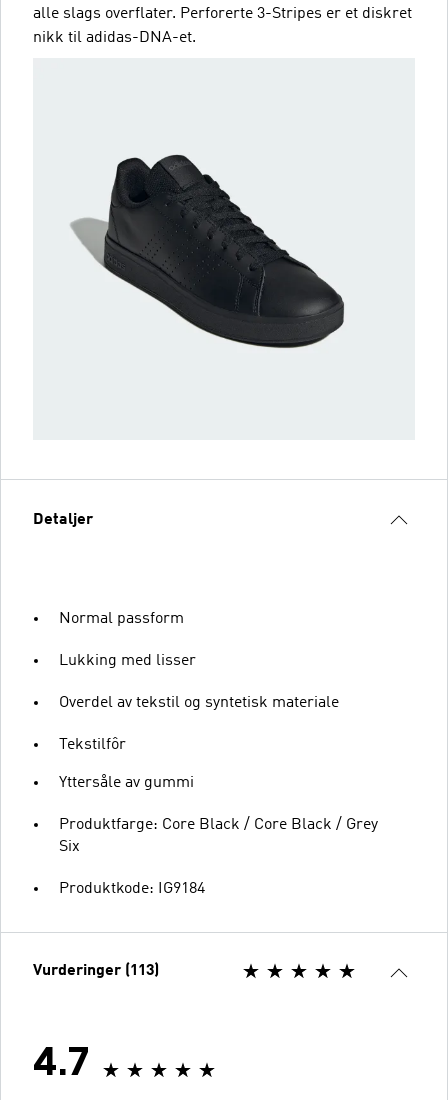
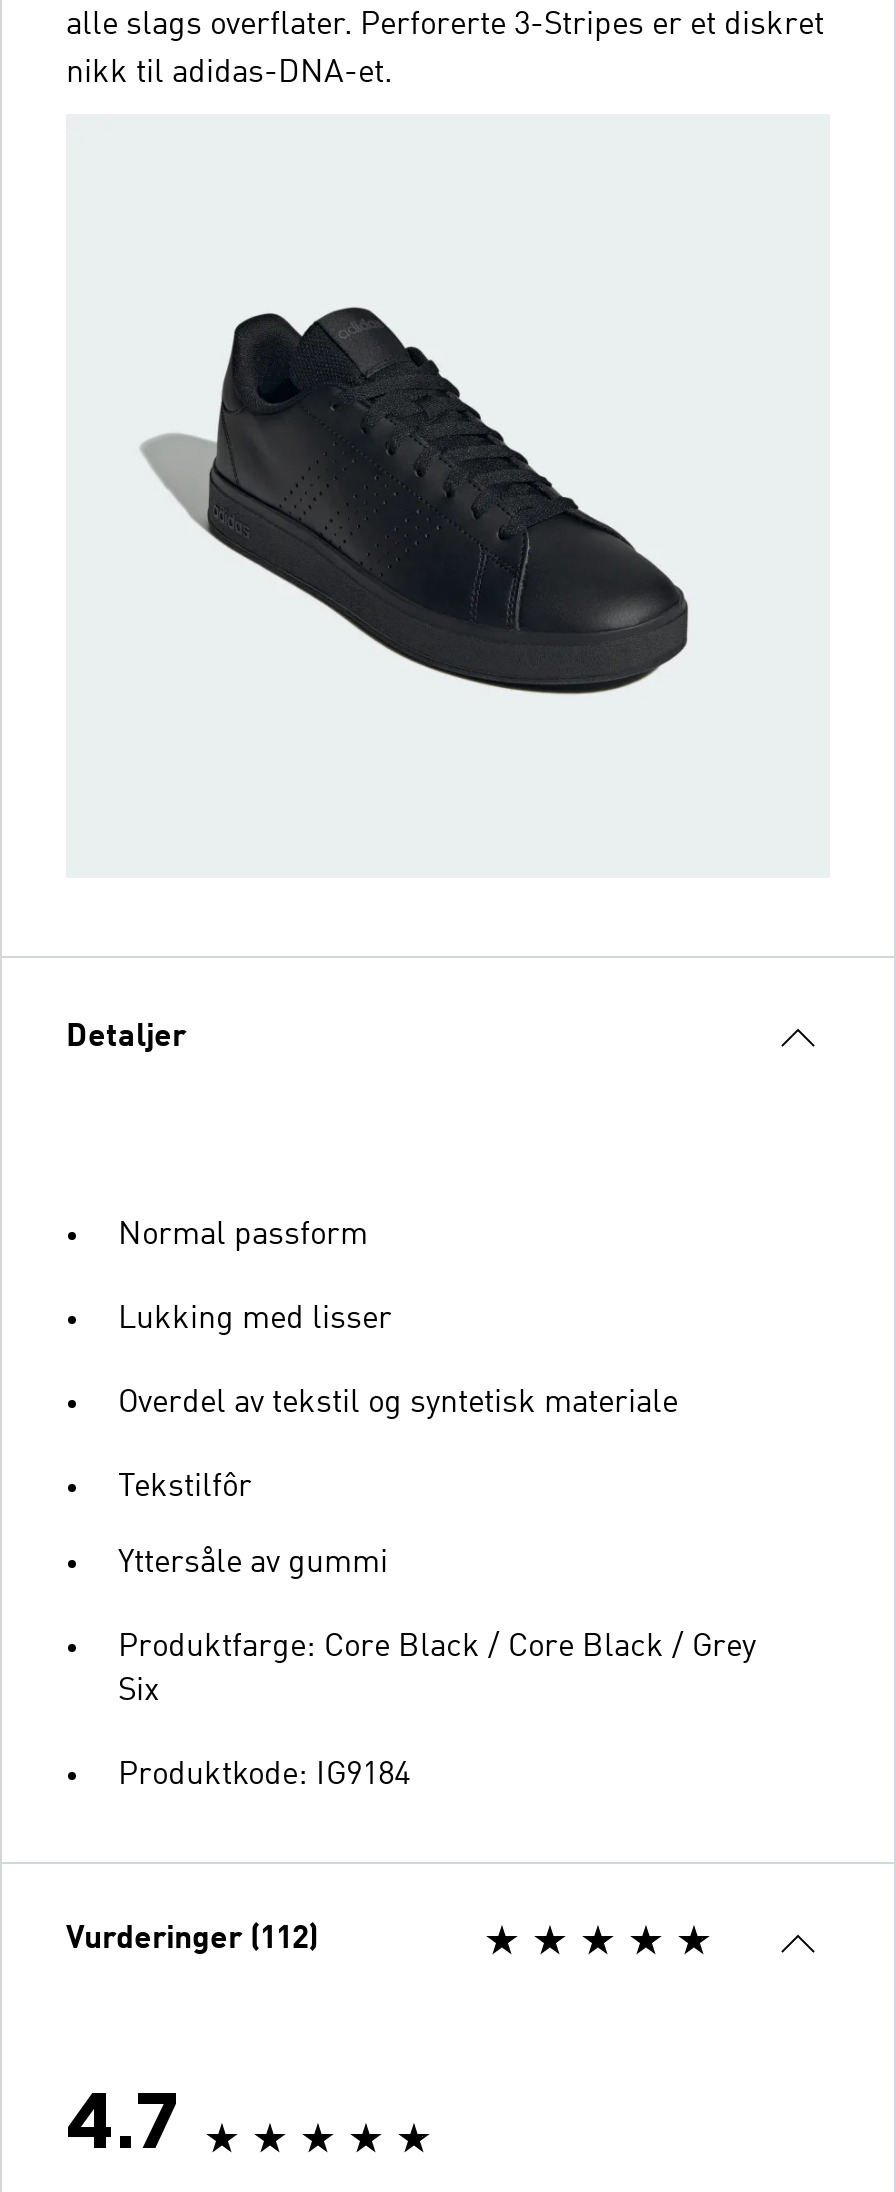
- Vurderinger (113)
+ Vurderinger (112)
